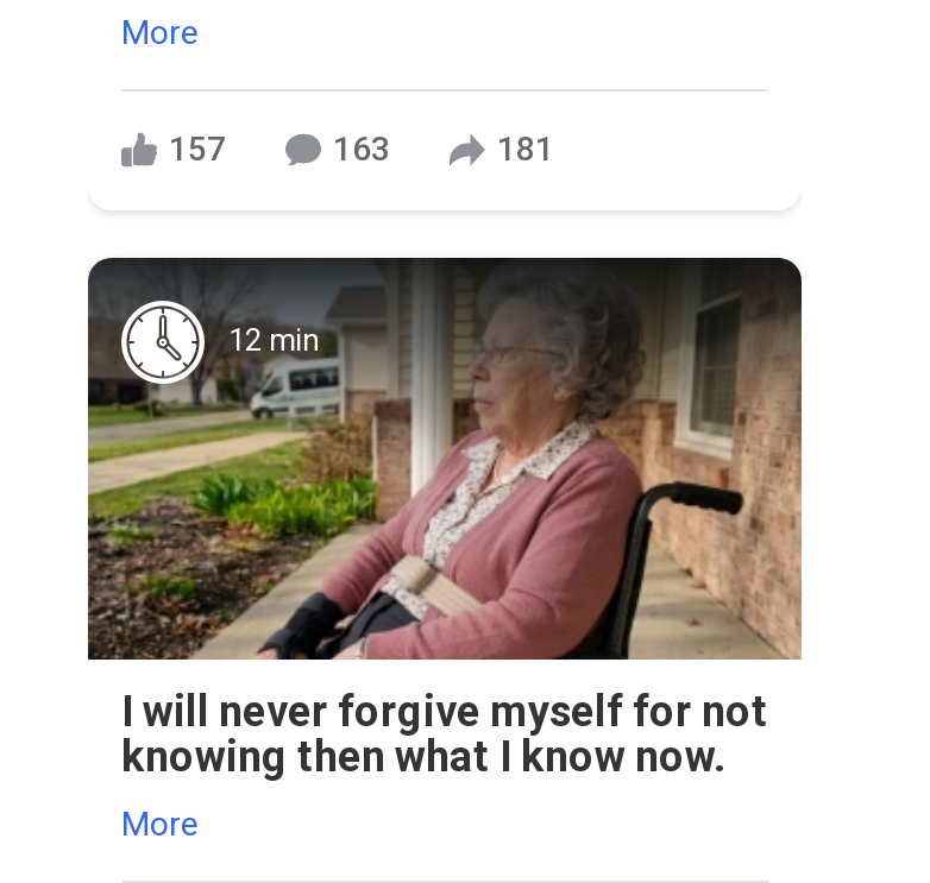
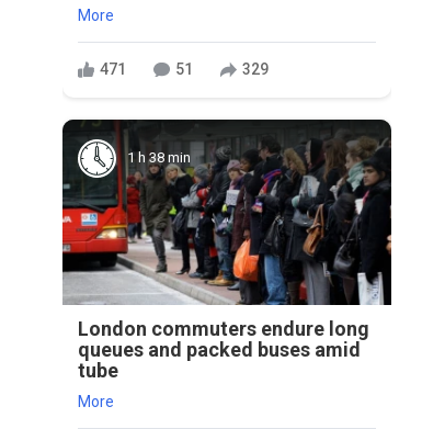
- 157
- 163
- 181
+ 471
+ 51
+ 329

- [image]
- 12 min
+ [image]
+ 1 h 38 min

- I will never forgive myself for not
- knowing then what I know now.
+ London commuters endure long
+ queues and packed buses amid
+ tube
